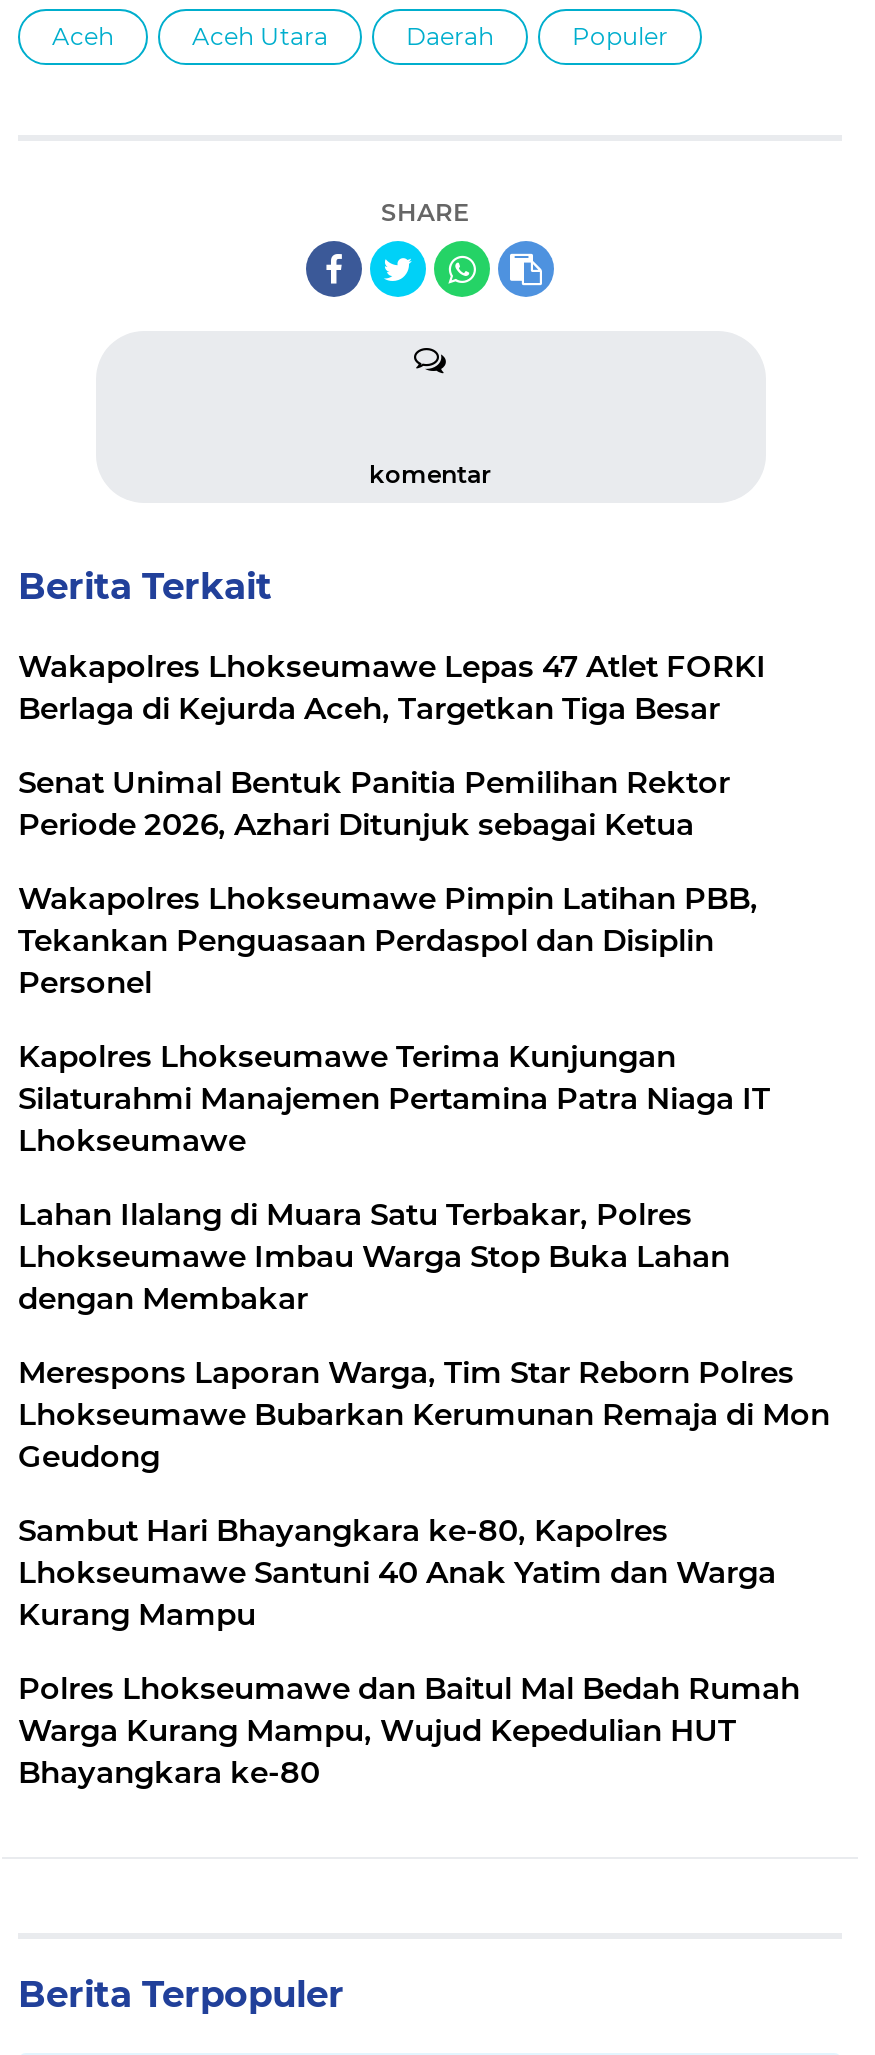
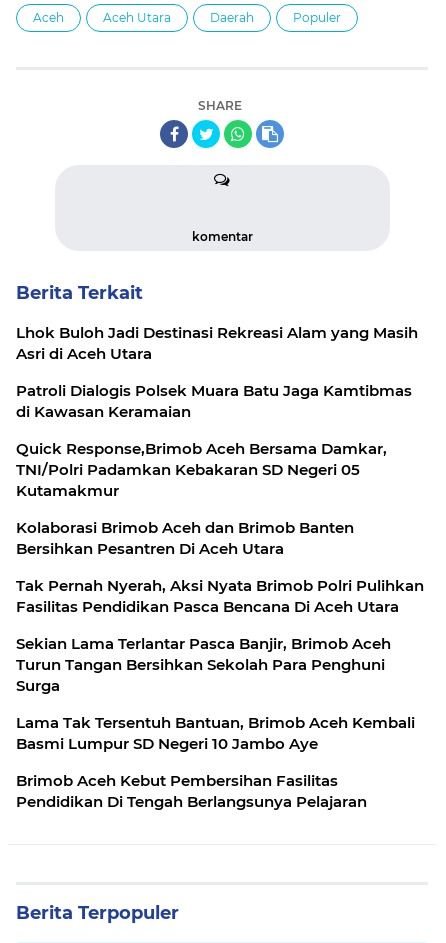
- Wakapolres Lhokseumawe Lepas 47 Atlet FORKI
- Berlaga di Kejurda Aceh, Targetkan Tiga Besar
+ Lhok Buloh Jadi Destinasi Rekreasi Alam yang Masih
+ Asri di Aceh Utara

- Senat Unimal Bentuk Panitia Pemilihan Rektor
- Periode 2026, Azhari Ditunjuk sebagai Ketua
+ Patroli Dialogis Polsek Muara Batu Jaga Kamtibmas
+ di Kawasan Keramaian

- Wakapolres Lhokseumawe Pimpin Latihan PBB,
- Tekankan Penguasaan Perdaspol dan Disiplin
- Personel
+ Quick Response,Brimob Aceh Bersama Damkar,
+ TNI/Polri Padamkan Kebakaran SD Negeri 05
+ Kutamakmur

- Kapolres Lhokseumawe Terima Kunjungan
- Silaturahmi Manajemen Pertamina Patra Niaga IT
- Lhokseumawe
+ Kolaborasi Brimob Aceh dan Brimob Banten
+ Bersihkan Pesantren Di Aceh Utara

- Lahan Ilalang di Muara Satu Terbakar, Polres
- Lhokseumawe Imbau Warga Stop Buka Lahan
- dengan Membakar
+ Tak Pernah Nyerah, Aksi Nyata Brimob Polri Pulihkan
+ Fasilitas Pendidikan Pasca Bencana Di Aceh Utara

- Merespons Laporan Warga, Tim Star Reborn Polres
- Lhokseumawe Bubarkan Kerumunan Remaja di Mon
- Geudong
+ Sekian Lama Terlantar Pasca Banjir, Brimob Aceh
+ Turun Tangan Bersihkan Sekolah Para Penghuni
+ Surga

- Sambut Hari Bhayangkara ke-80, Kapolres
- Lhokseumawe Santuni 40 Anak Yatim dan Warga
- Kurang Mampu
+ Lama Tak Tersentuh Bantuan, Brimob Aceh Kembali
+ Basmi Lumpur SD Negeri 10 Jambo Aye

- Polres Lhokseumawe dan Baitul Mal Bedah Rumah
- Warga Kurang Mampu, Wujud Kepedulian HUT
- Bhayangkara ke-80
+ Brimob Aceh Kebut Pembersihan Fasilitas
+ Pendidikan Di Tengah Berlangsunya Pelajaran
